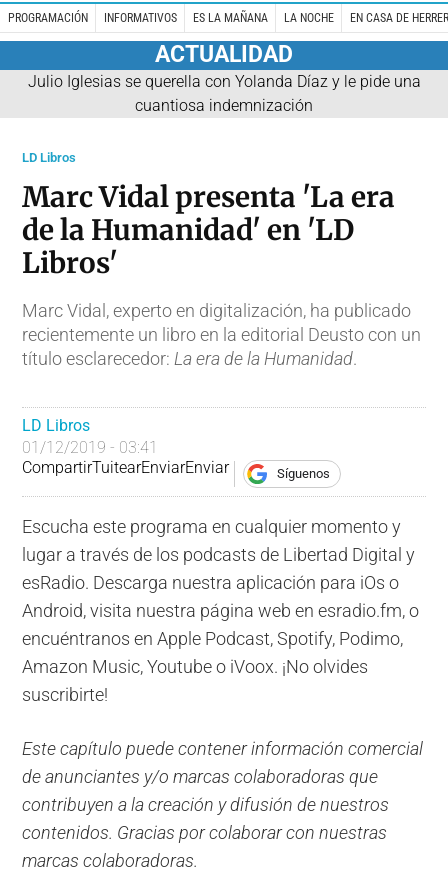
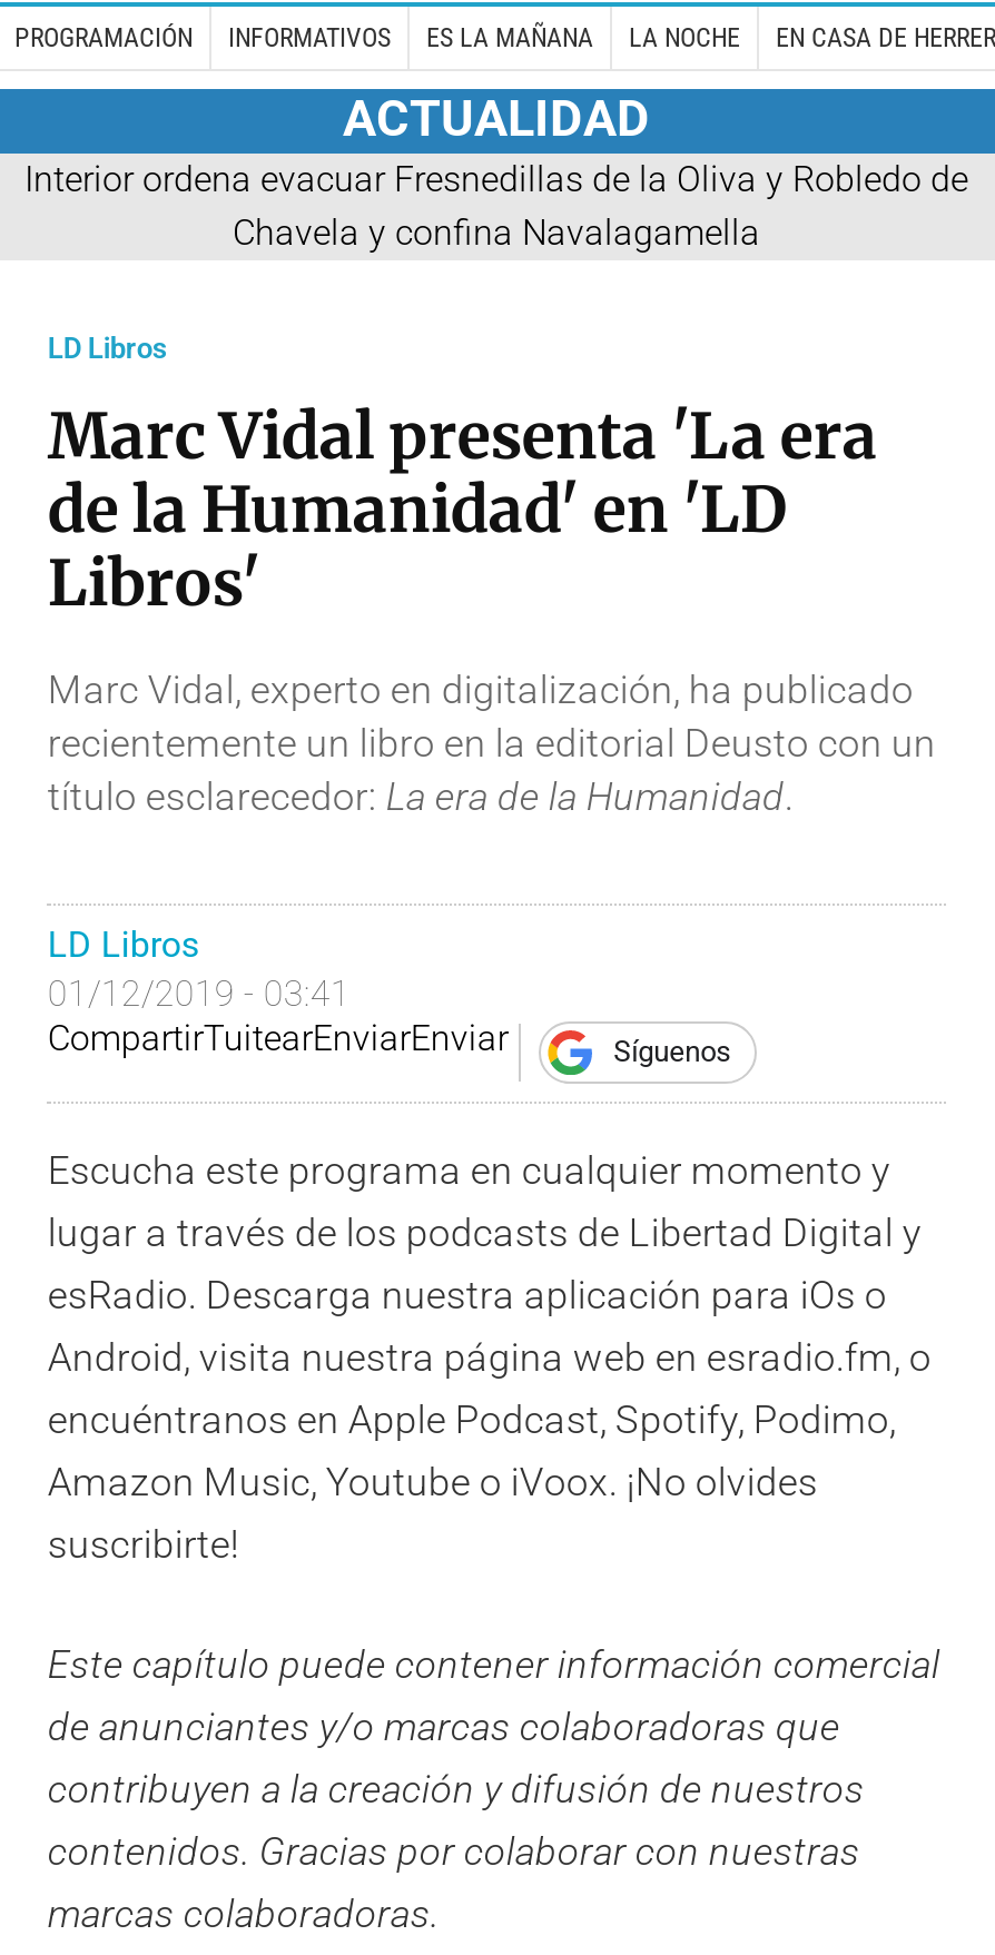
- Julio Iglesias se querella con Yolanda Díaz y le pide una
- cuantiosa indemnización
+ Interior ordena evacuar Fresnedillas de la Oliva y Robledo de
+ Chavela y confina Navalagamella
